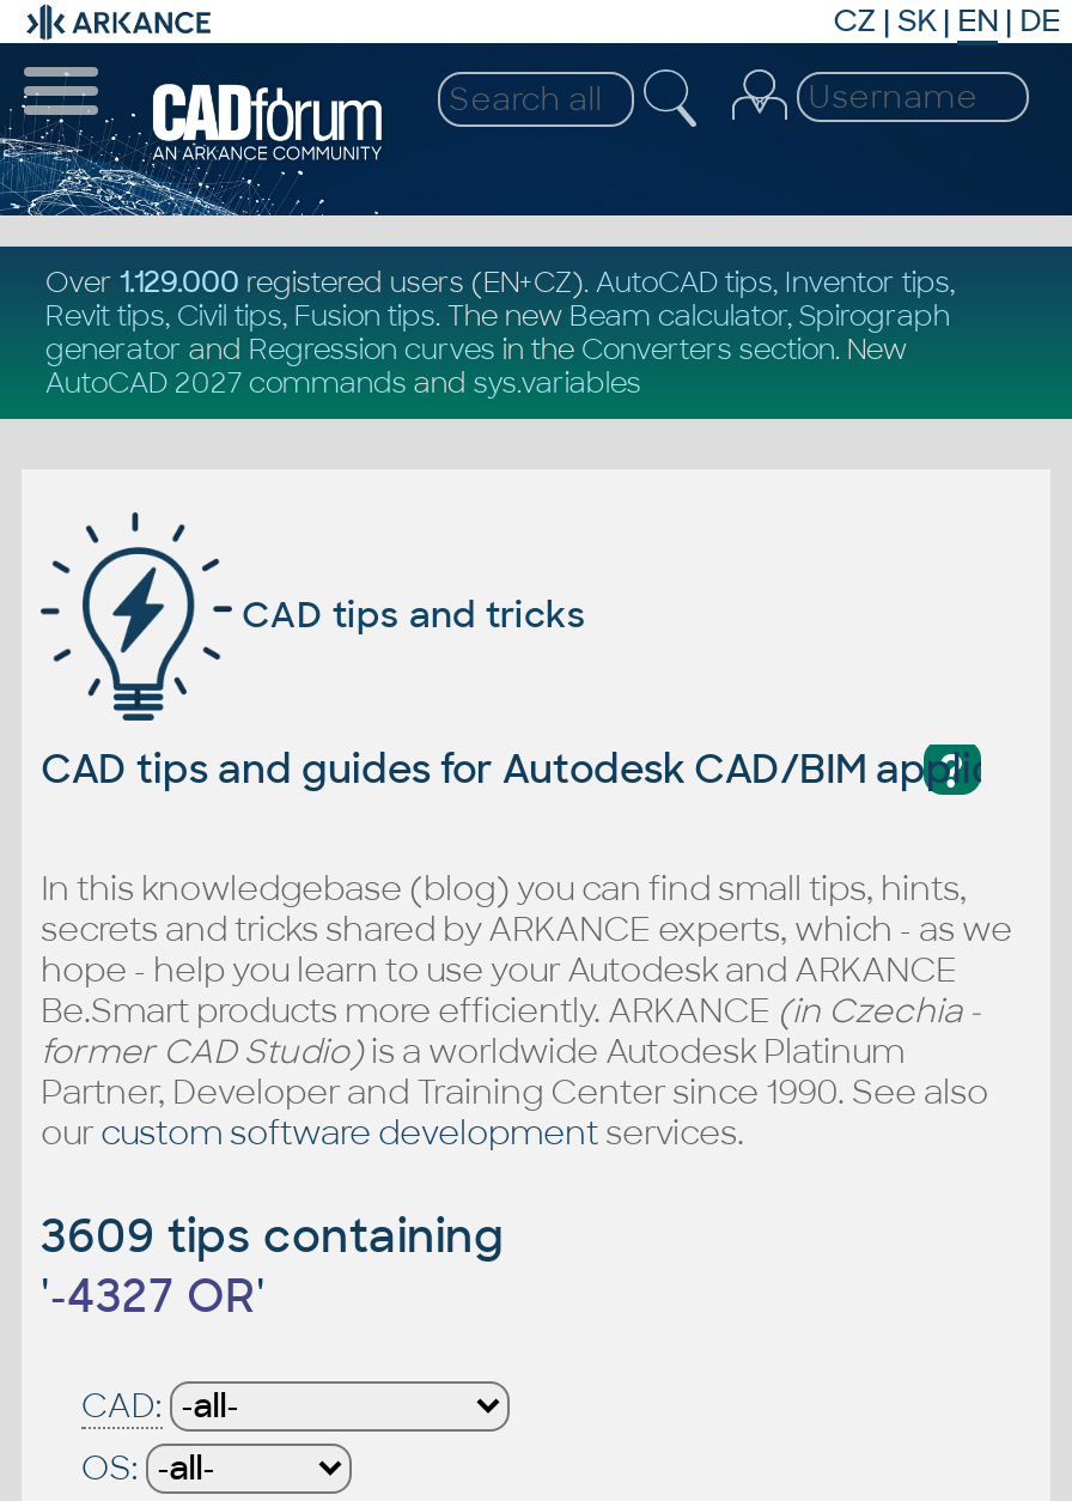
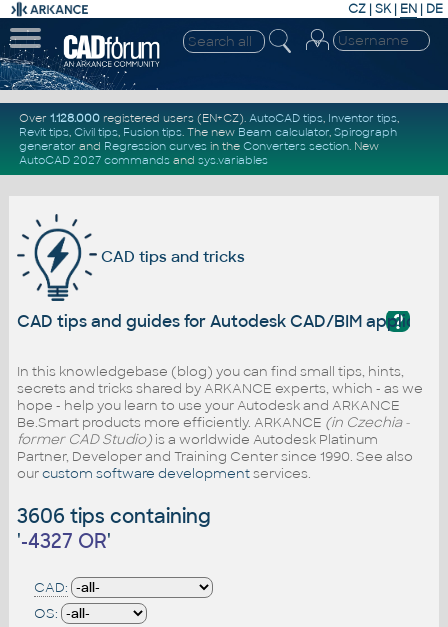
- Over 1.129.000 registered users (EN+CZ). AutoCAD tips, Inventor tips
+ Over 1.128.000 registered users (EN+CZ). AutoCAD tips, Inventor tips

- 3609 tips containing
+ 3606 tips containing
